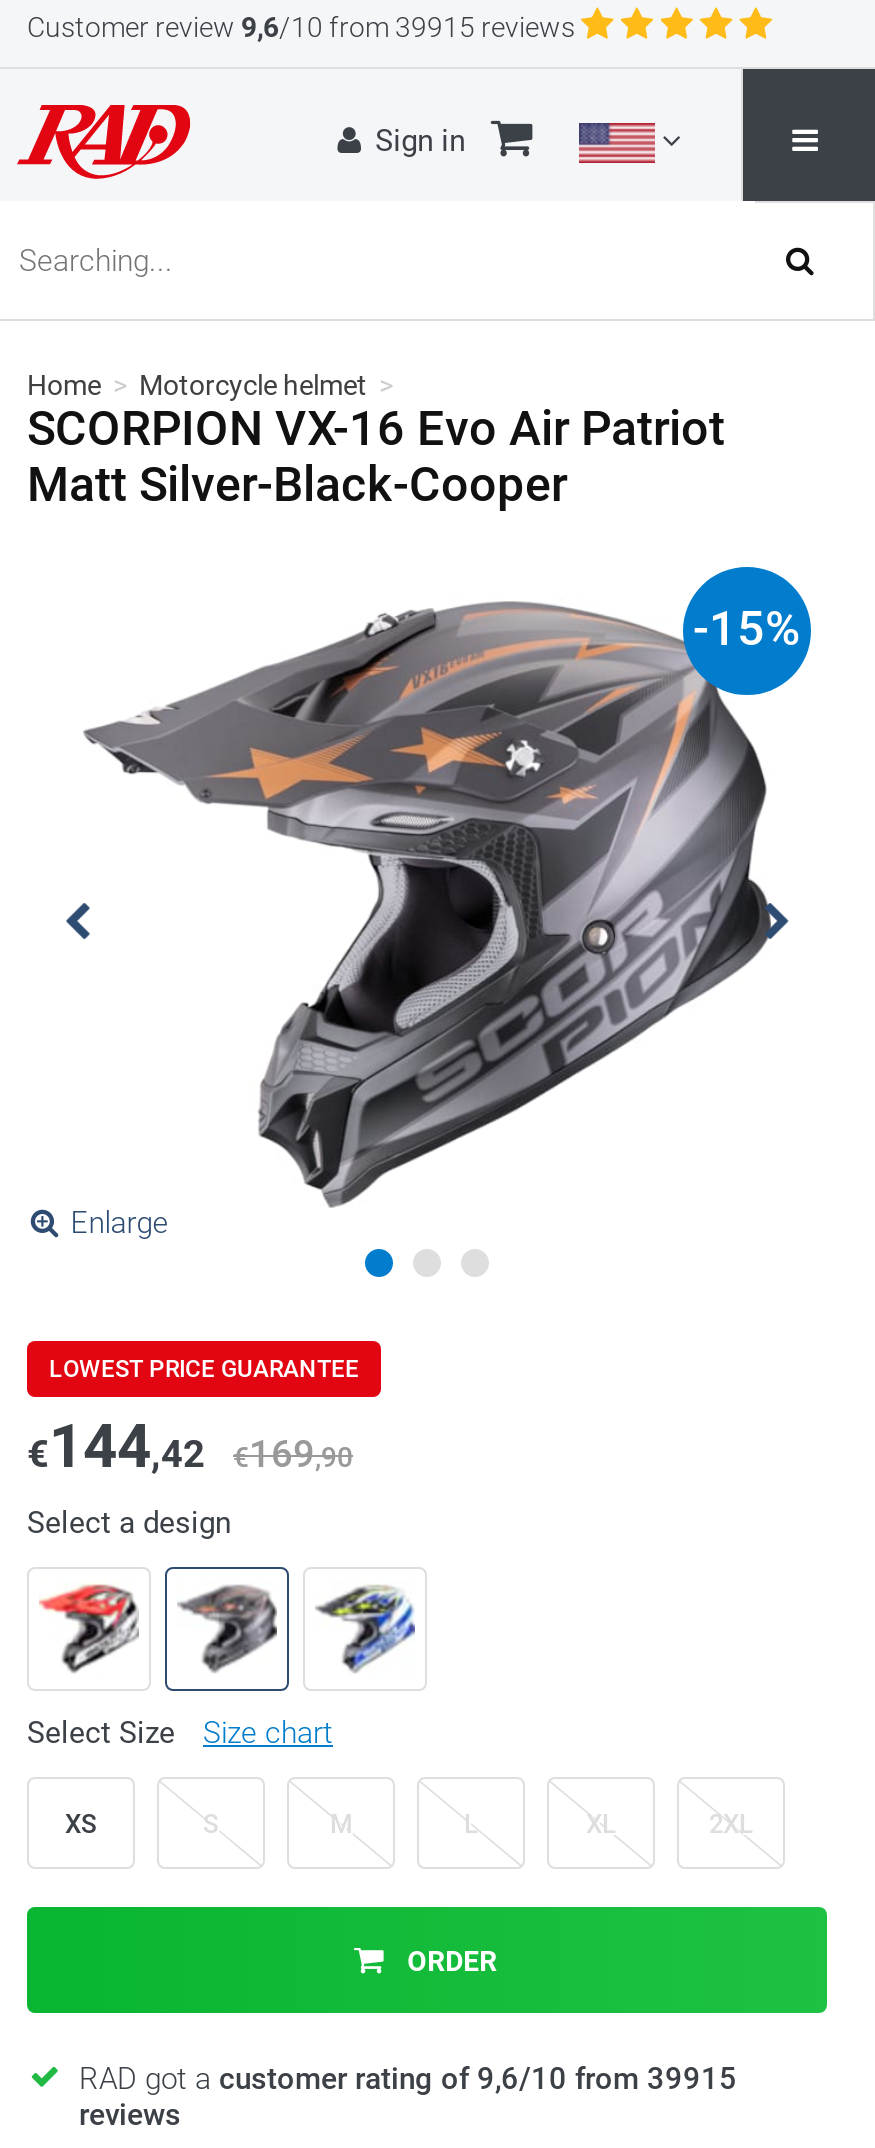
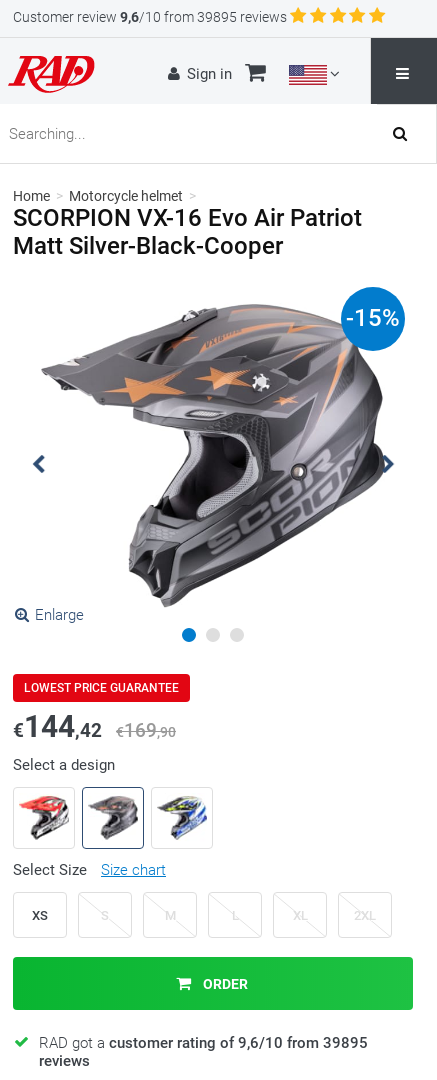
- Customer review 9,6/10 from 39915 reviews
+ Customer review 9,6/10 from 39895 reviews

- RAD got a customer rating of 9,6/10 from 39915
+ RAD got a customer rating of 9,6/10 from 39895
